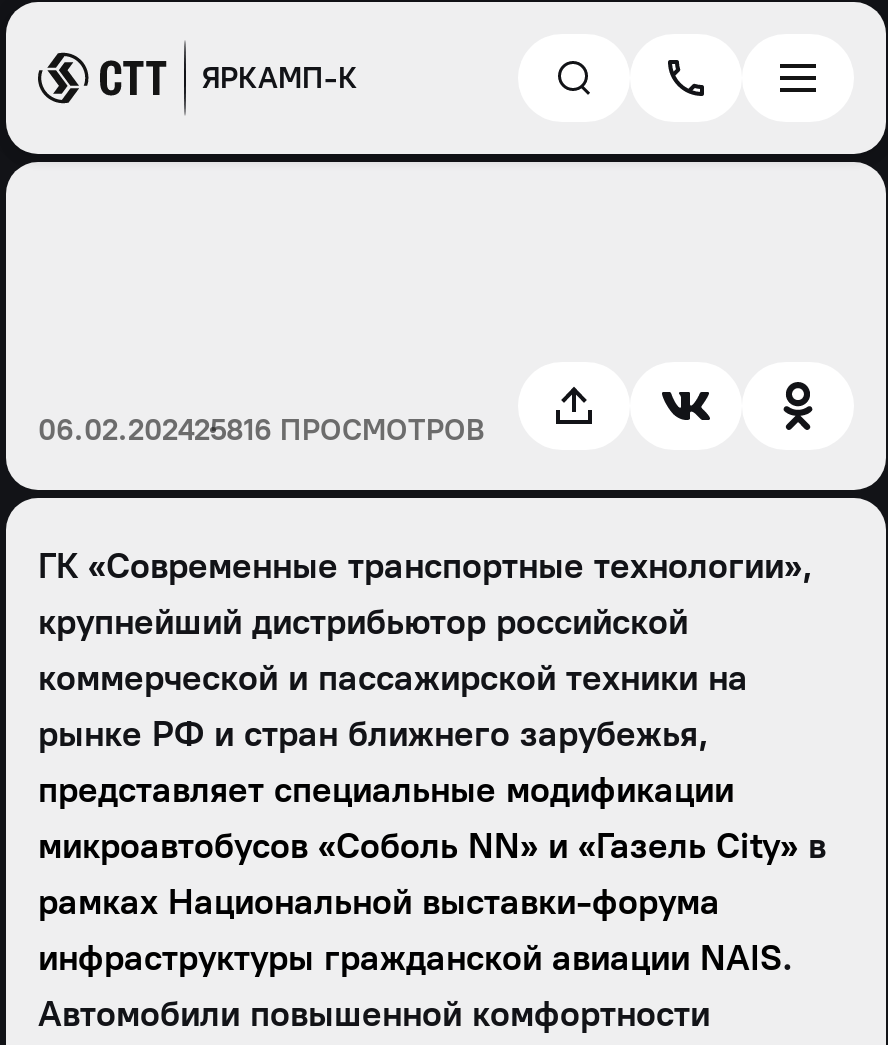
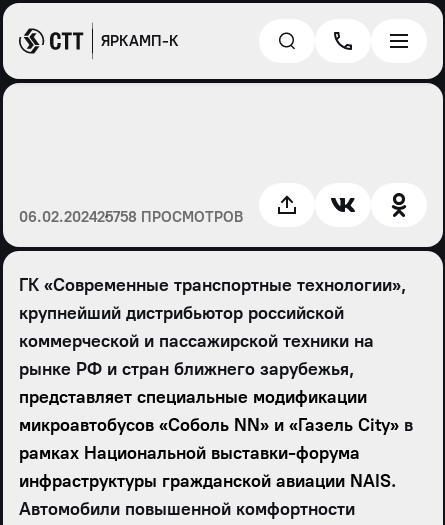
- 06.02.202425816 ПРОСМОТРОВ
+ 06.02.202425758 ПРОСМОТРОВ
